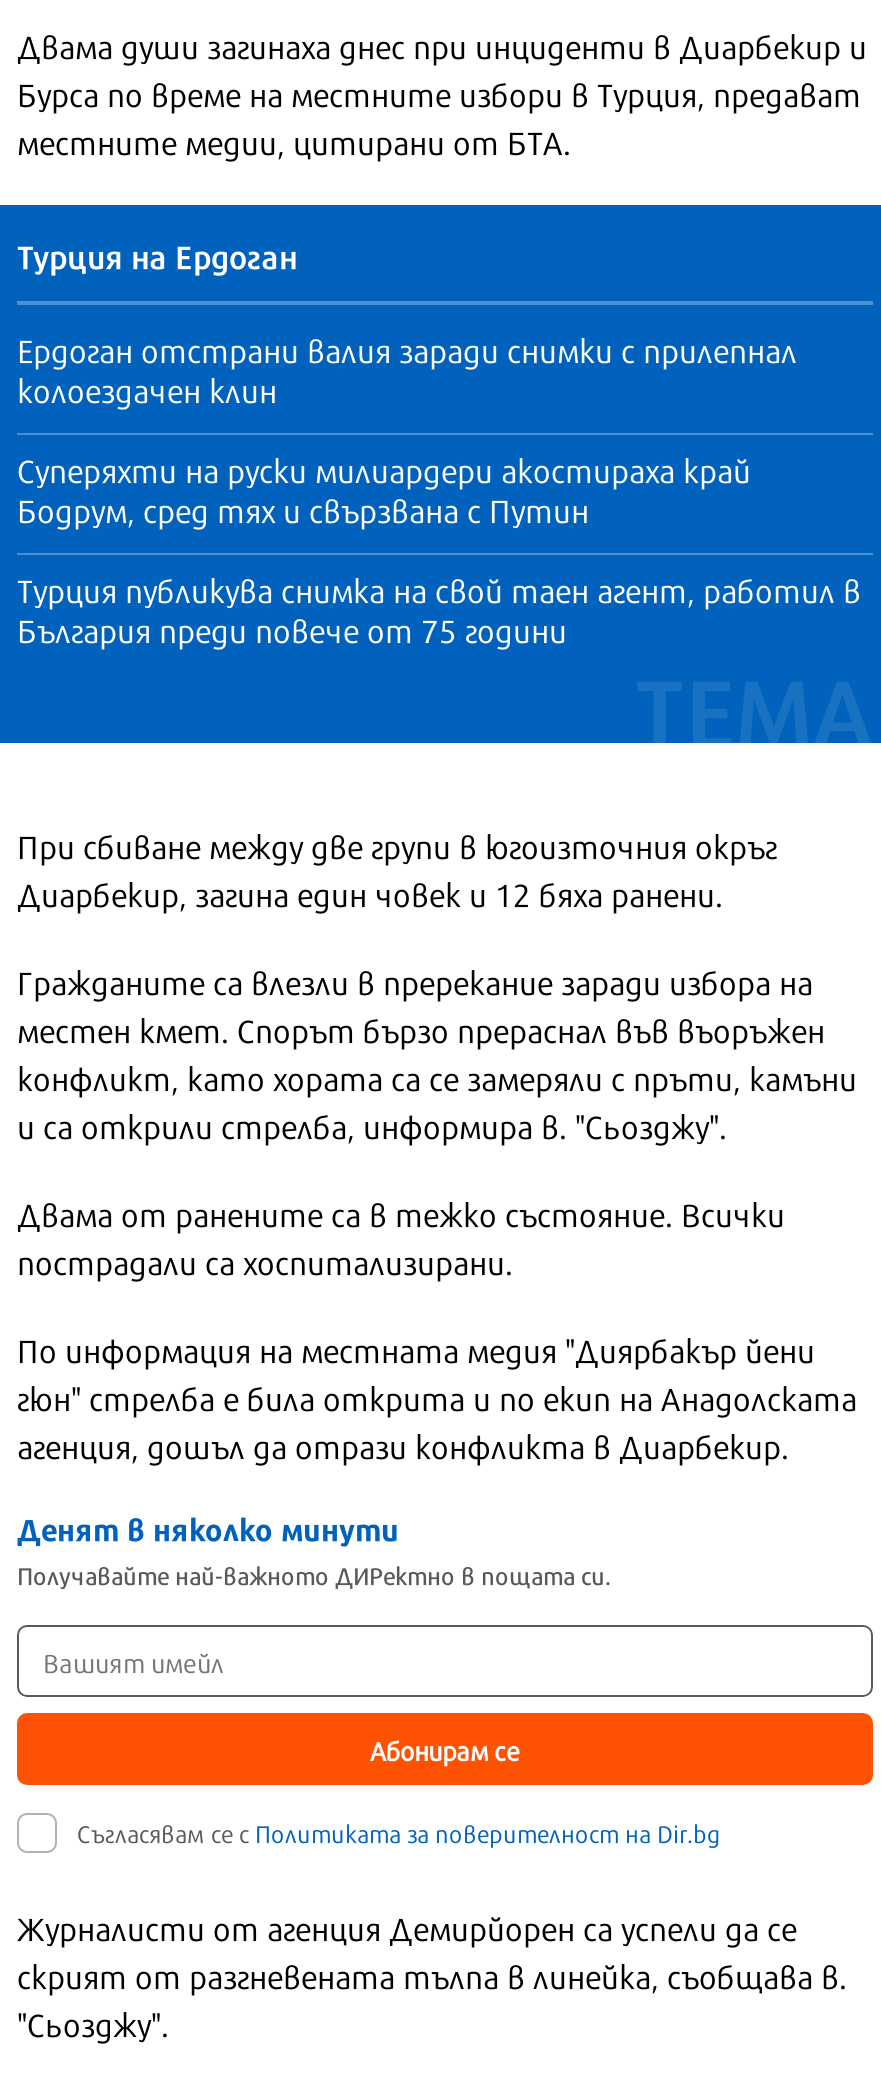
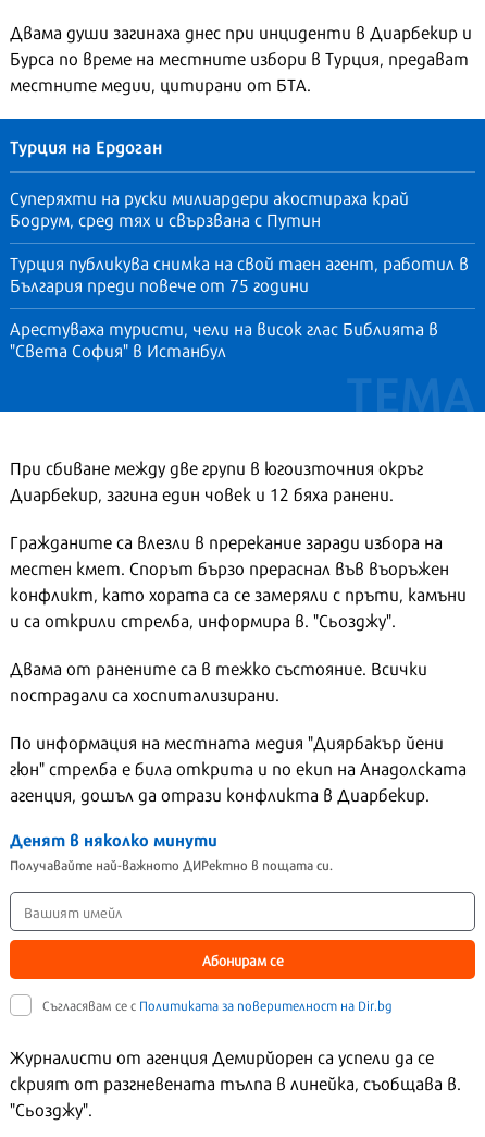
- Ердоган отстрани валия заради снимки с прилепнал
- колоездачен клин

moved up: Суперяхти на руски милиардери акостираха край | Бодрум, сред тях и свързвана с Путин | Турция публикува снимка на свой таен агент, работил в | България преди повече от 75 години

+ Арестуваха туристи, чели на висок глас Библията в
+ "Света София" в Истанбул
